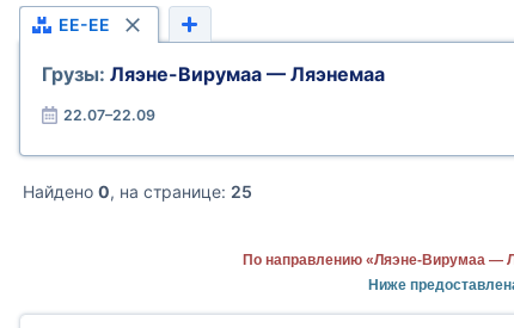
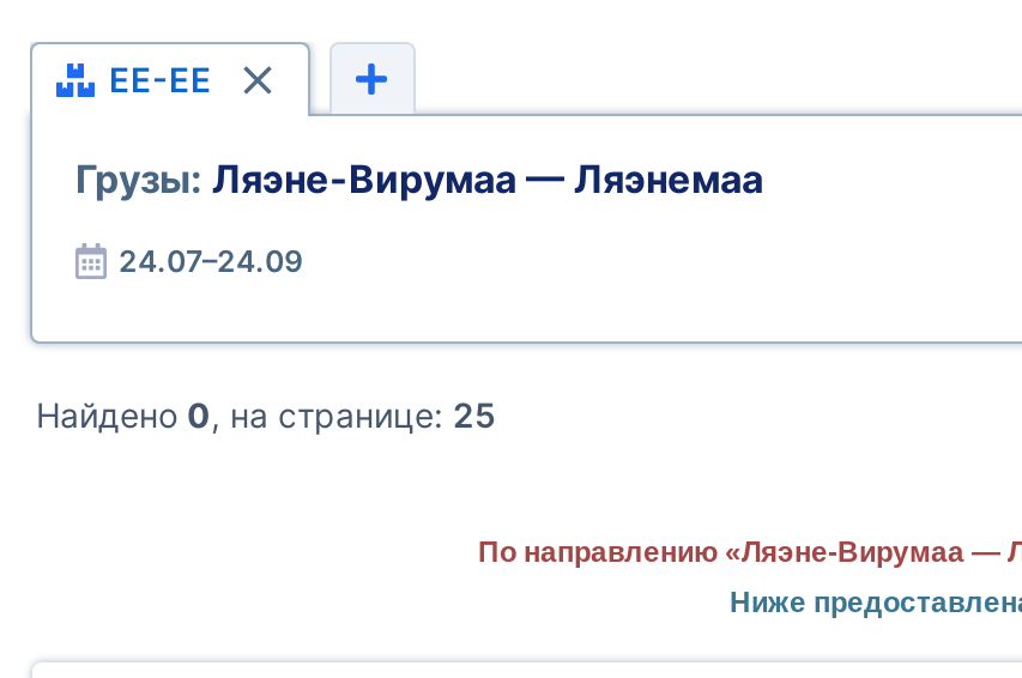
- 22.07–22.09
+ 24.07–24.09
